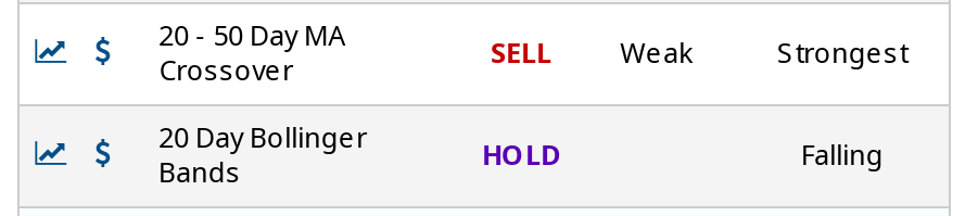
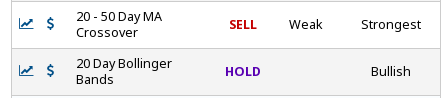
- Falling
+ Bullish
